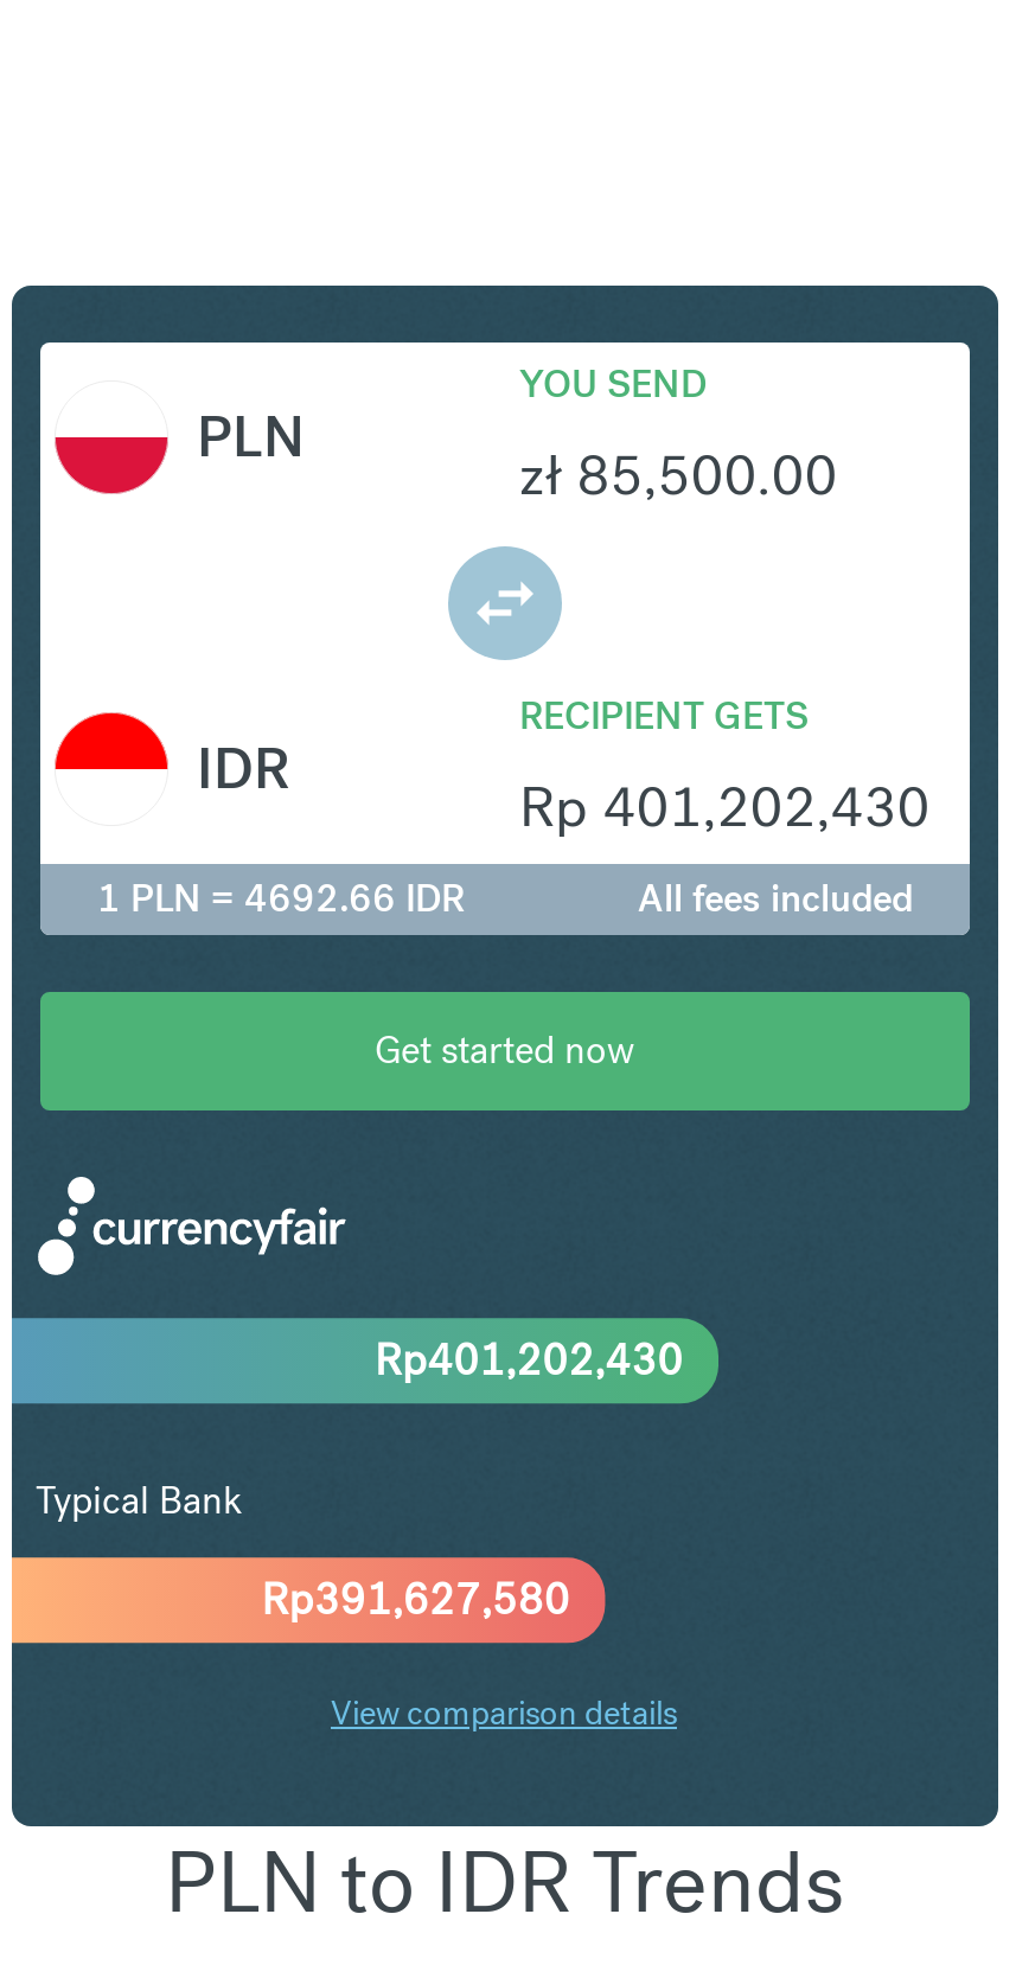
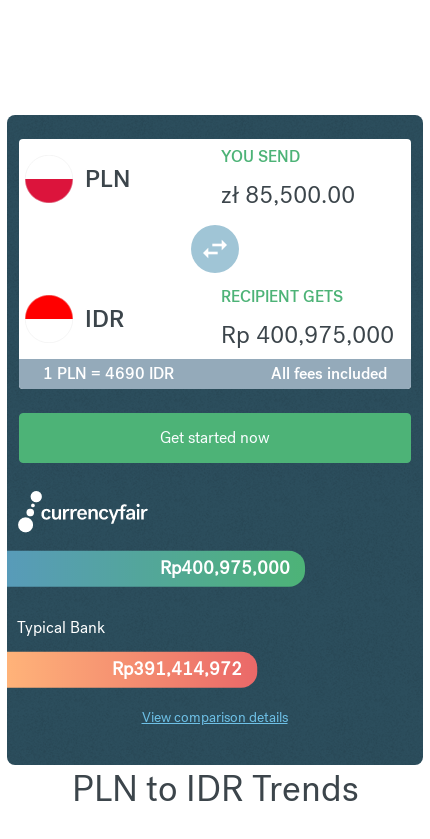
- Rp 401,202,430
+ Rp 400,975,000

- 1 PLN = 4692.66 IDR
+ 1 PLN = 4690 IDR

- Rp401,202,430
+ Rp400,975,000

- Rp391,627,580
+ Rp391,414,972
